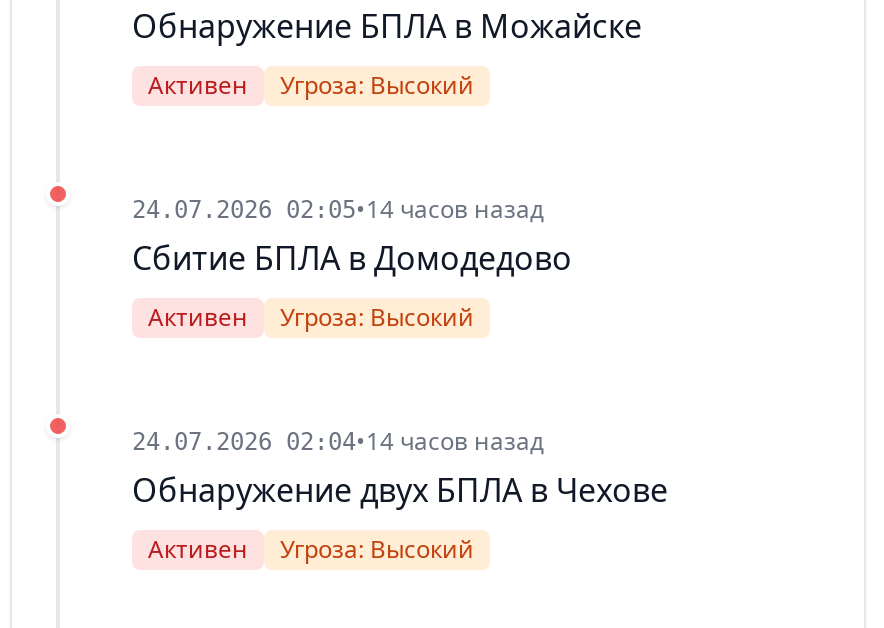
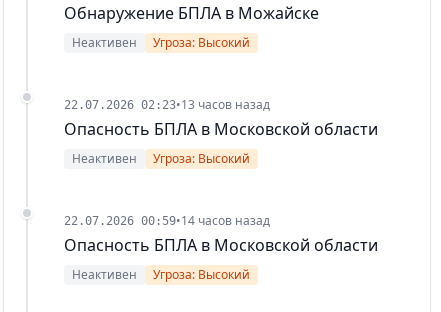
- Активен
+ Неактивен

- 24.07.2026 02:05•14 часов назад
- Сбитие БПЛА в Домодедово
+ 22.07.2026 02:23•13 часов назад
+ Опасность БПЛА в Московской области

- Активен
+ Неактивен

- 24.07.2026 02:04•14 часов назад
- Обнаружение двух БПЛА в Чехове
+ 22.07.2026 00:59•14 часов назад
+ Опасность БПЛА в Московской области

- Активен
+ Неактивен
